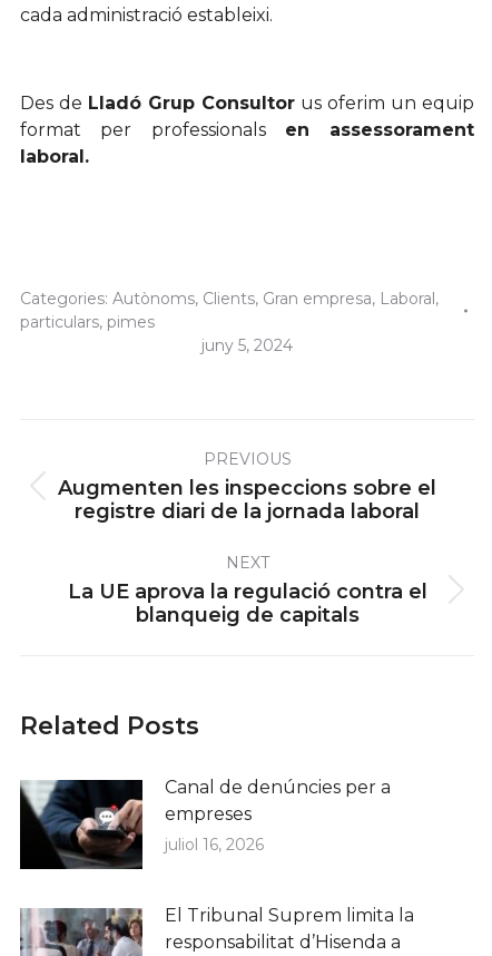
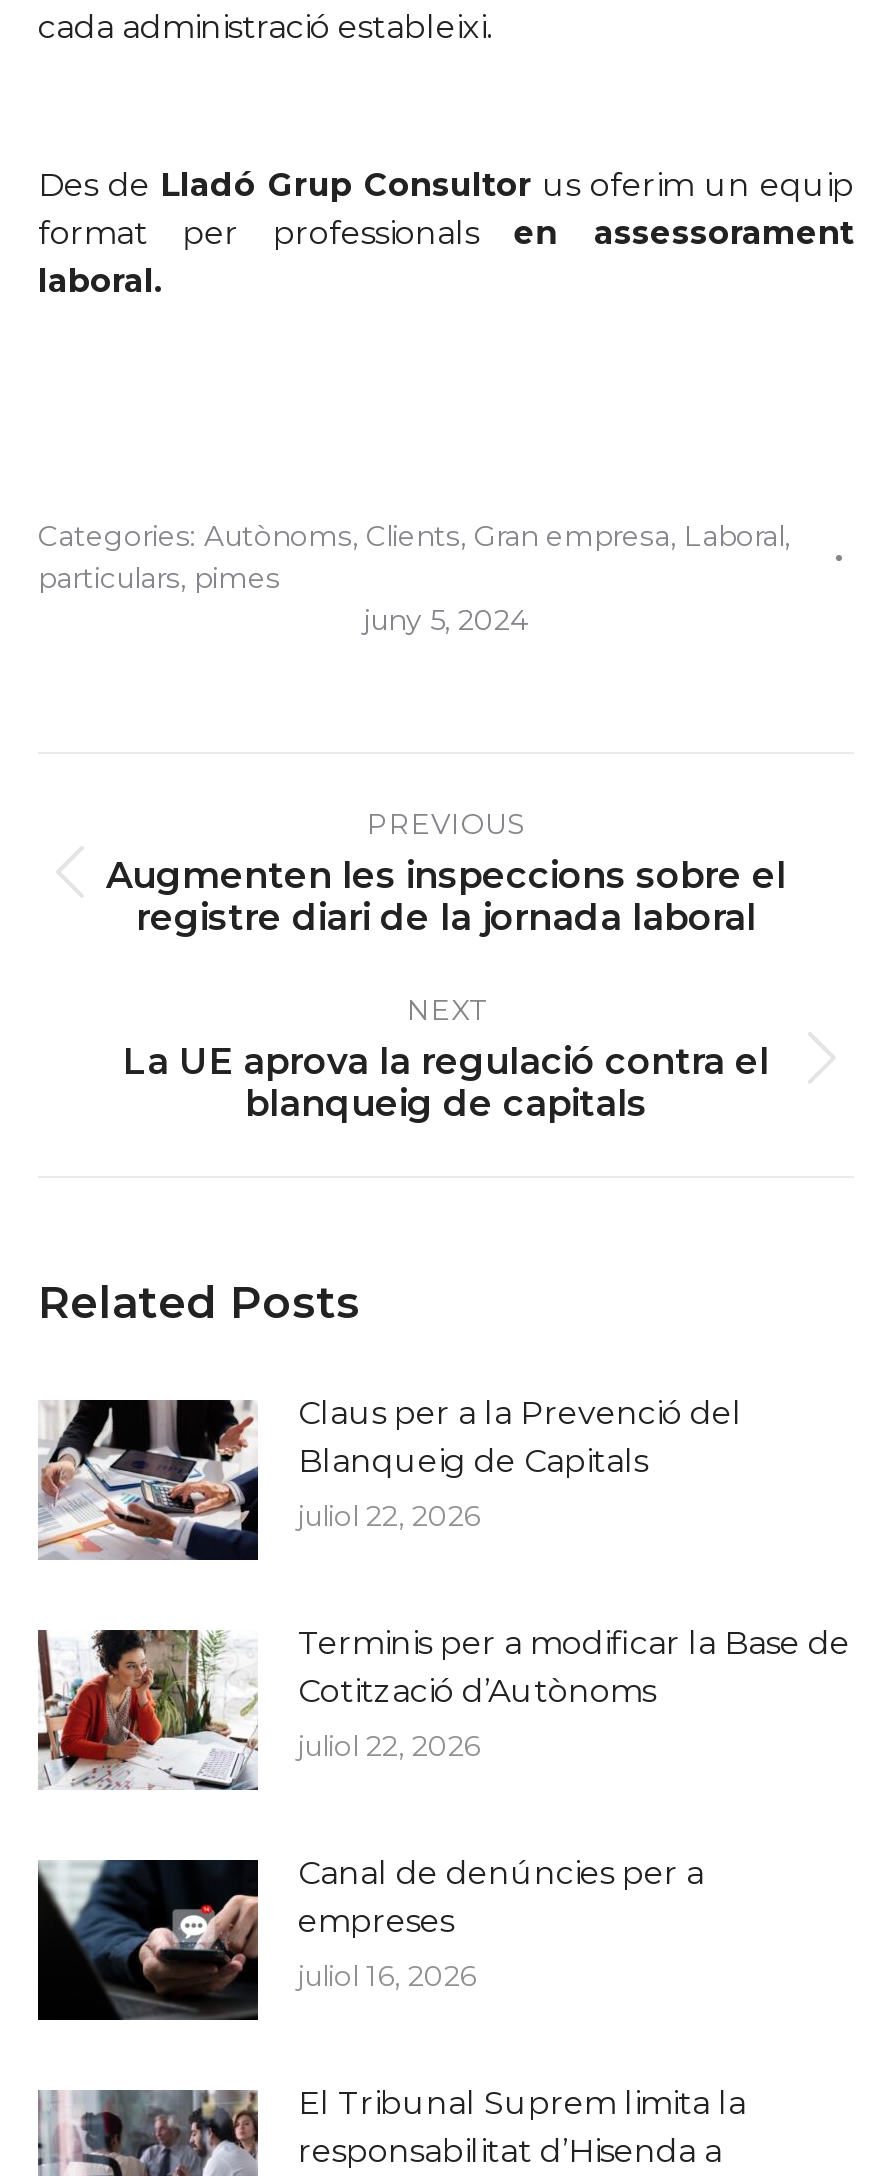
+ [image]
+ Claus per a la Prevenció del
+ Blanqueig de Capitals
+ juliol 22, 2026
+ Terminis per a modificar la Base de
+ Cotització d’Autònoms
+ juliol 22, 2026

+ [image]
